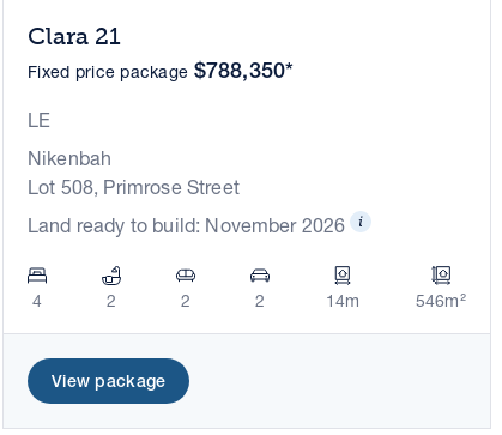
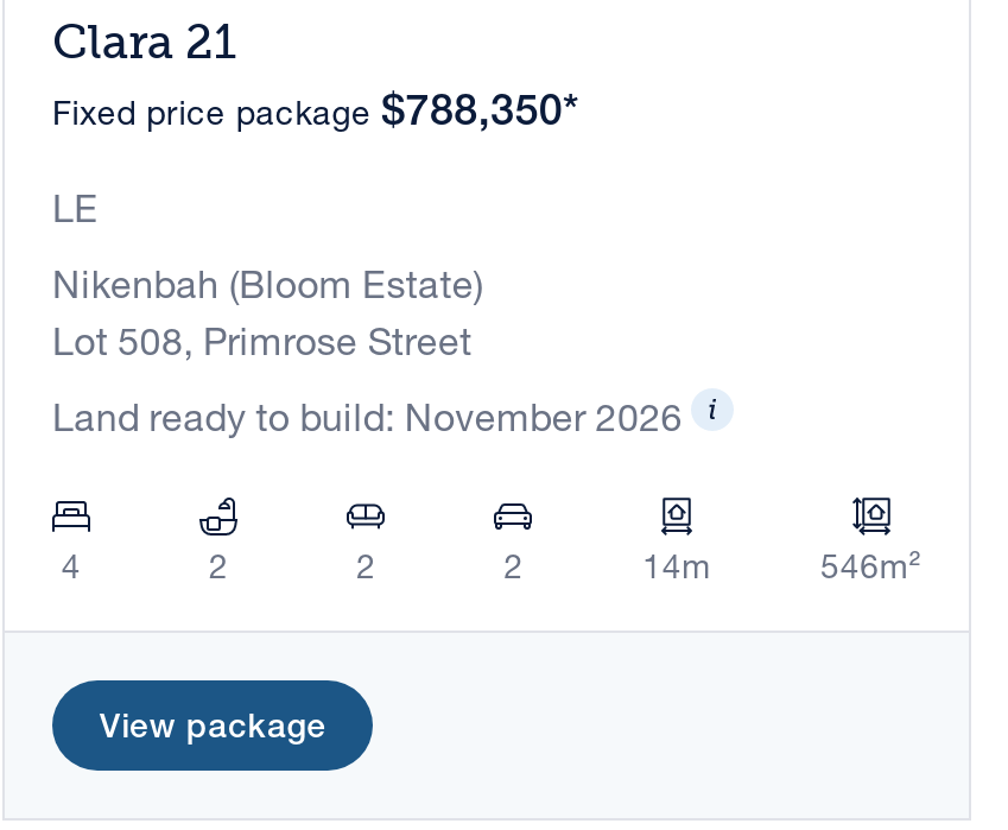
- Nikenbah
+ Nikenbah (Bloom Estate)
